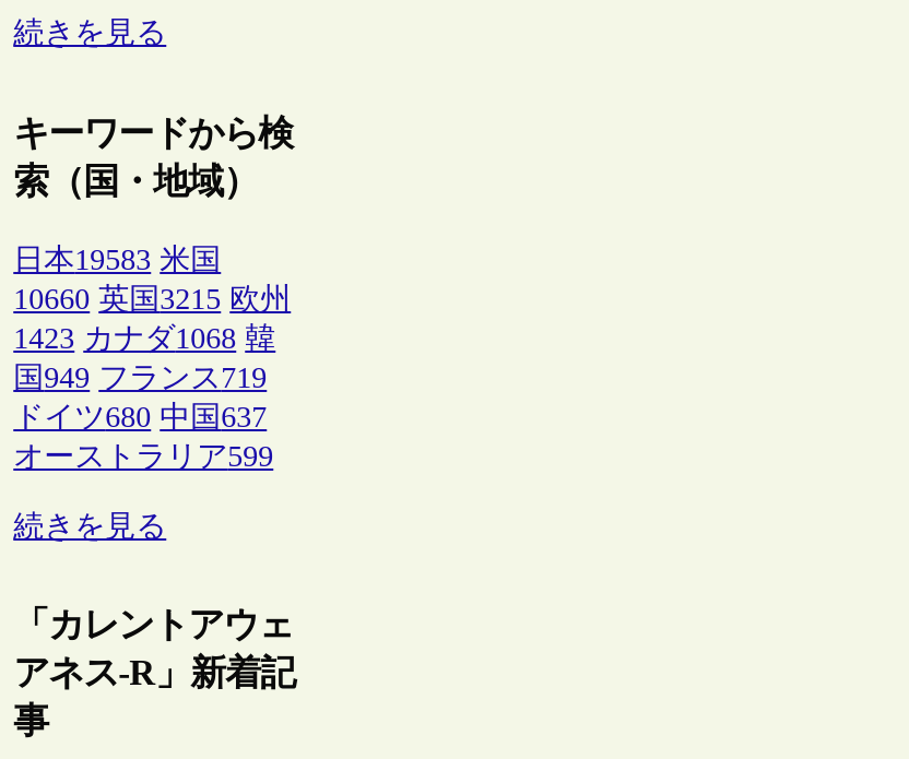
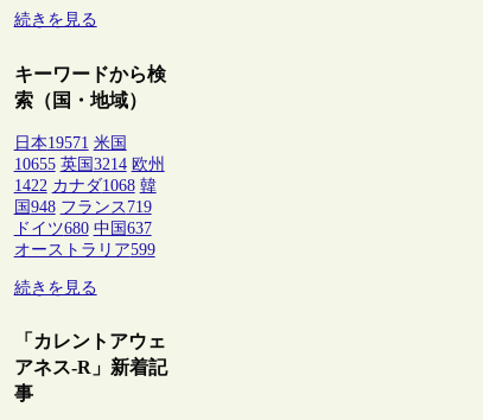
- 日本19583 米国
+ 日本19571 米国

- 10660 英国3215 欧州
+ 10655 英国3214 欧州

- 1423 カナダ1068 韓
+ 1422 カナダ1068 韓

- 国949 フランス719
+ 国948 フランス719
